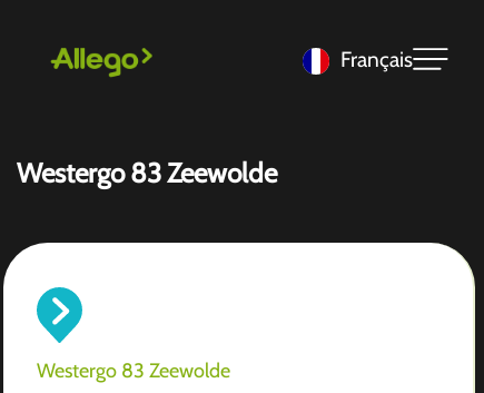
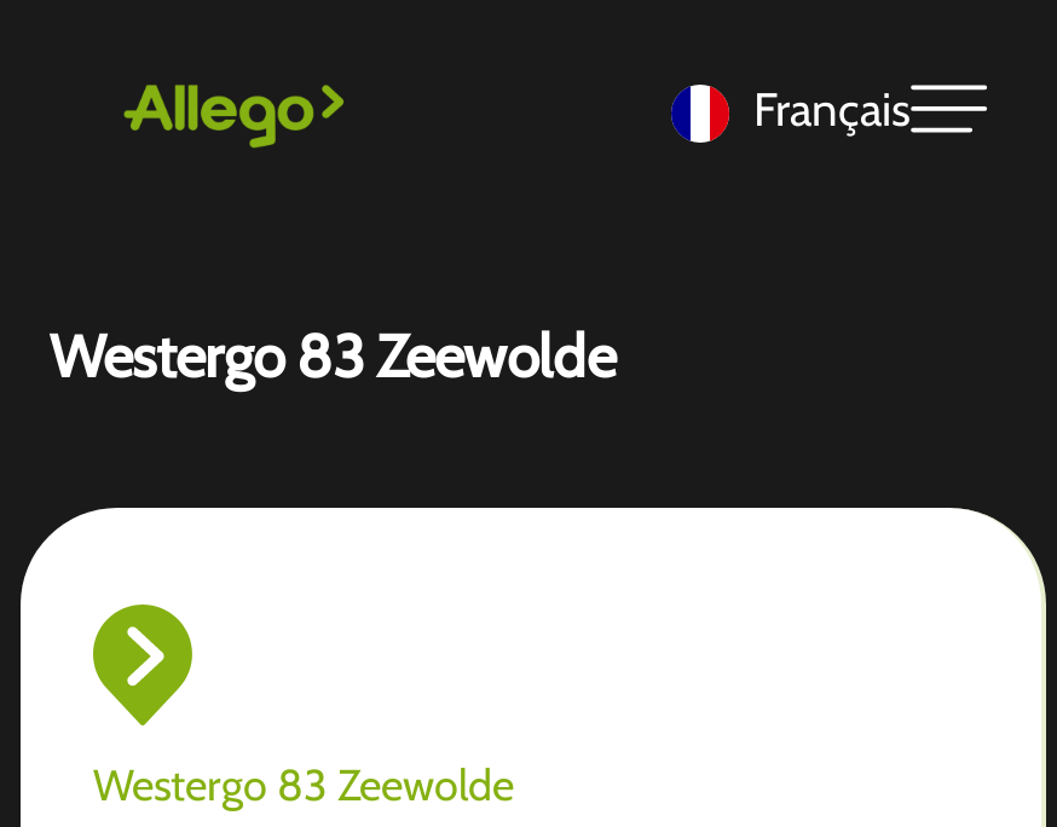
- [image]
+ [image]
